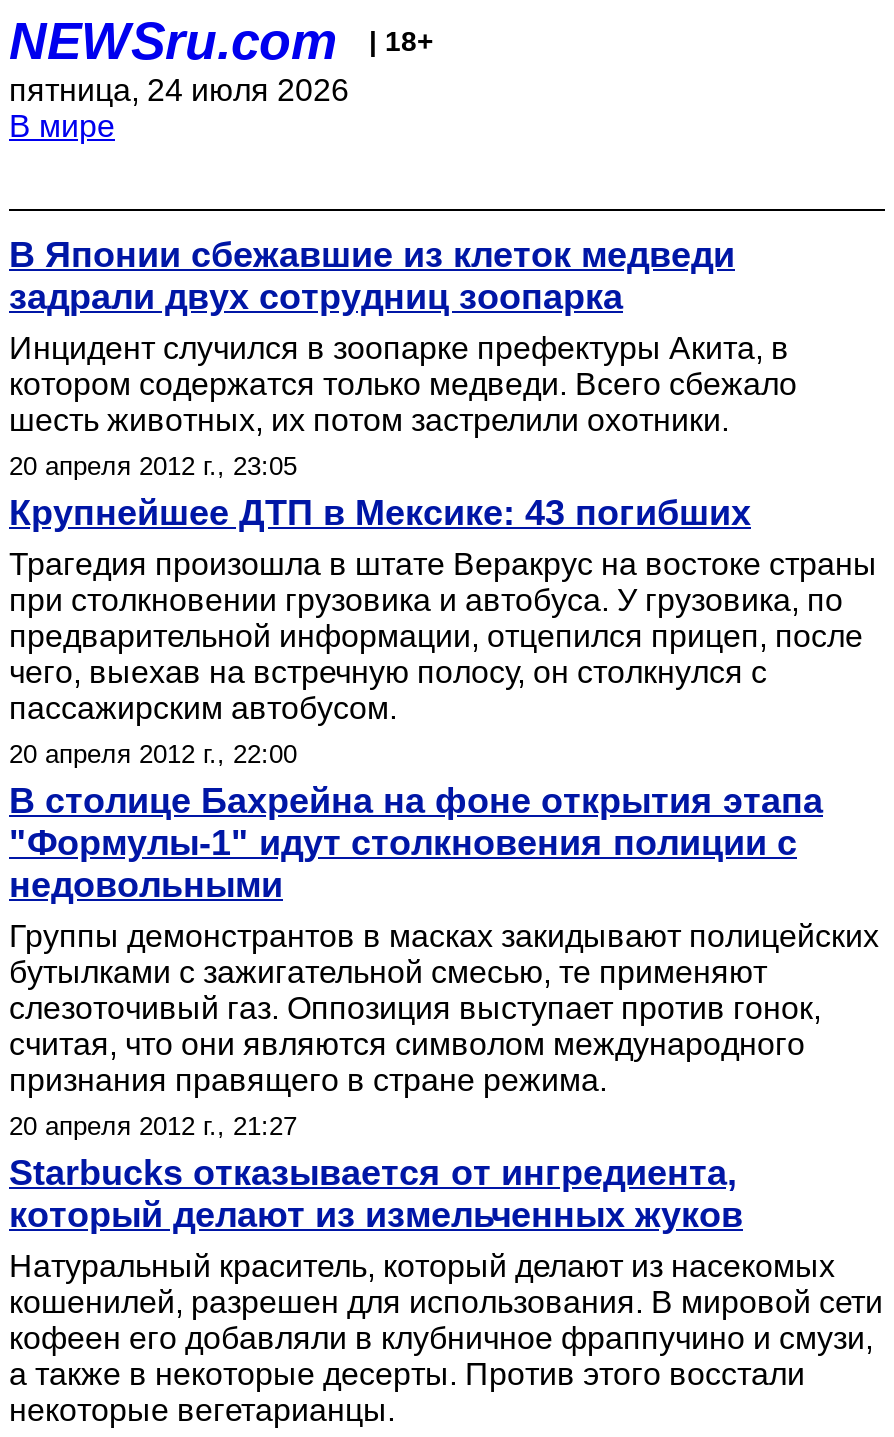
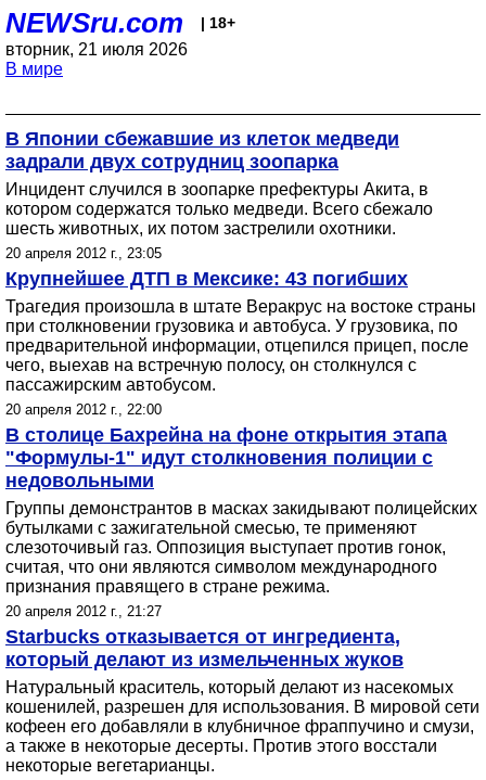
- пятница, 24 июля 2026
+ вторник, 21 июля 2026
